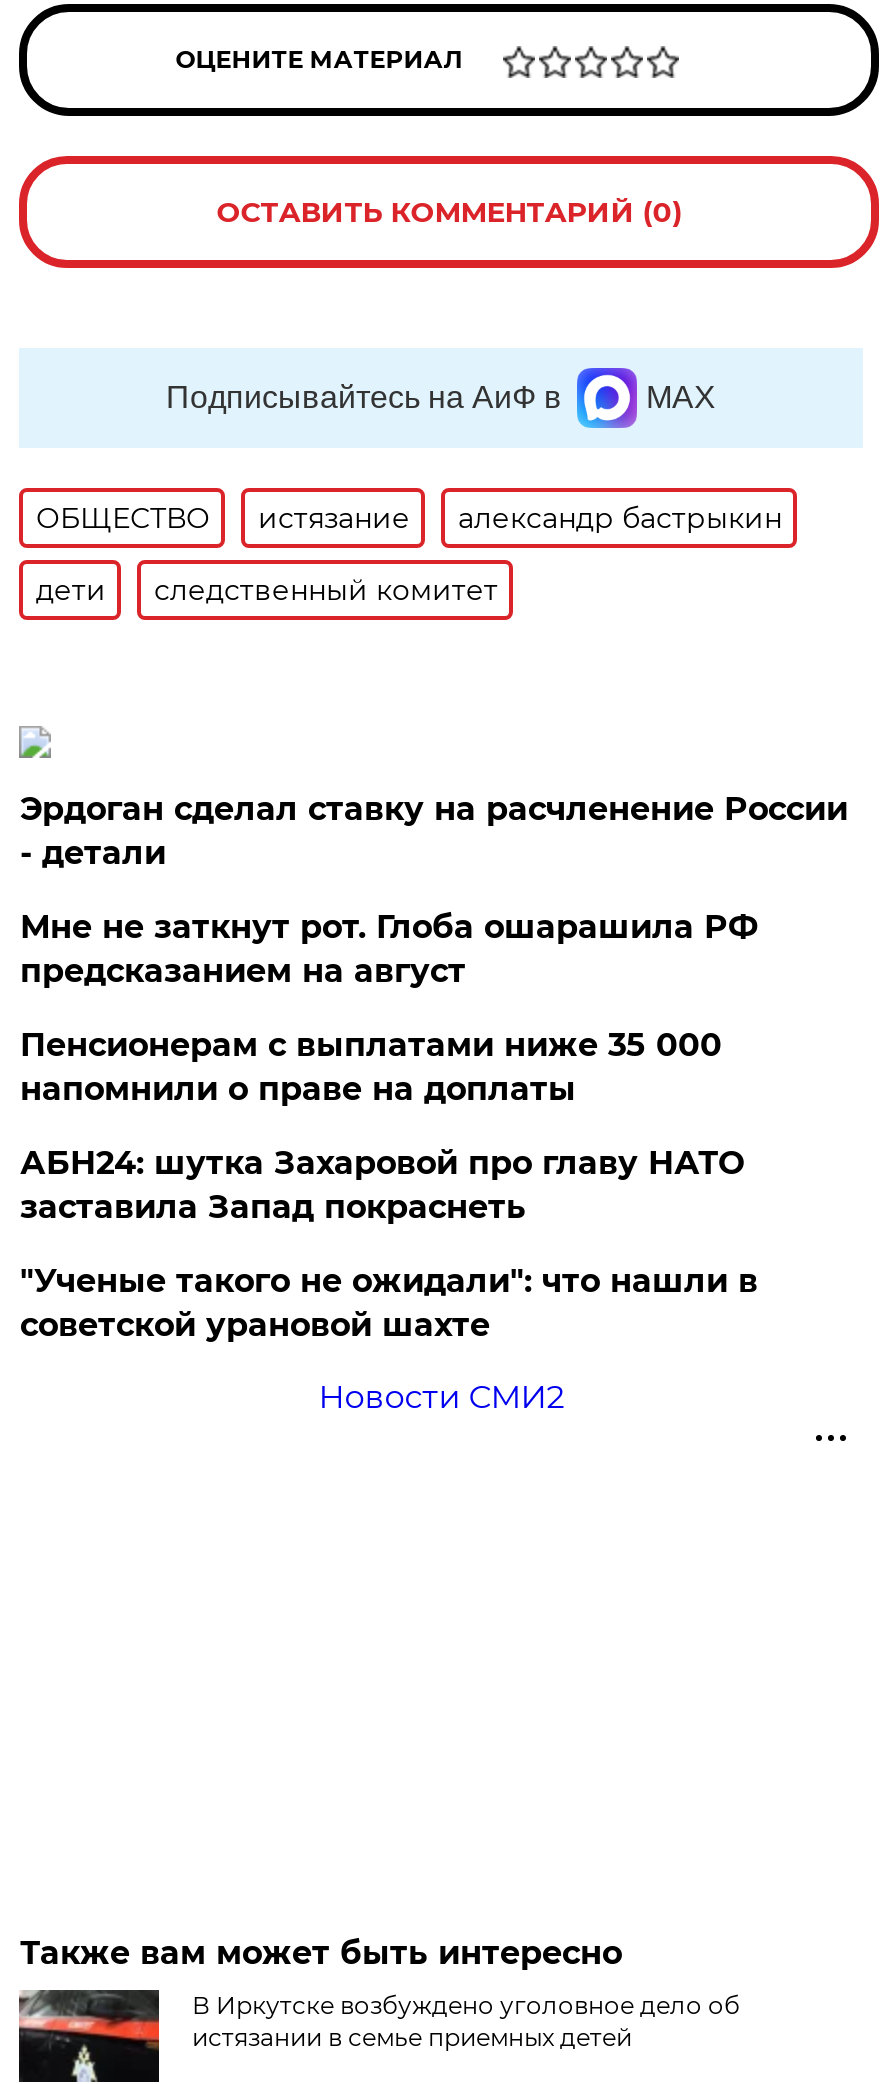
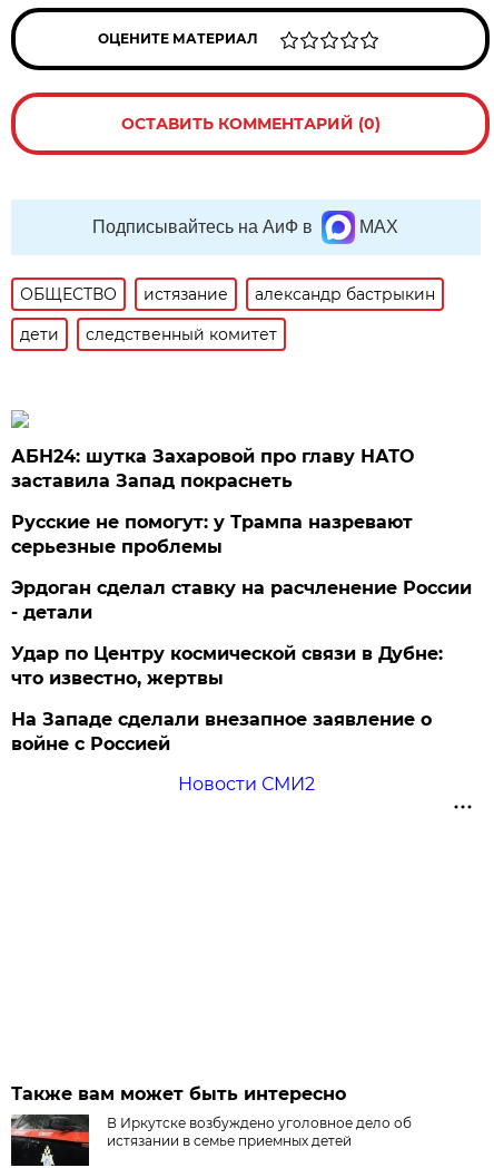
moved down: Эрдоган сделал ставку на расчленение России | - детали

- Мне не заткнут рот. Глоба ошарашила РФ
- предсказанием на август
- Пенсионерам с выплатами ниже 35 000
- напомнили о праве на доплаты

moved up: АБН24: шутка Захаровой про главу НАТО | заставила Запад покраснеть

- "Ученые такого не ожидали": что нашли в
- советской урановой шахте
+ Русские не помогут: у Трампа назревают
+ серьезные проблемы
+ Удар по Центру космической связи в Дубне:
+ что известно, жертвы
+ На Западе сделали внезапное заявление о
+ войне с Россией
